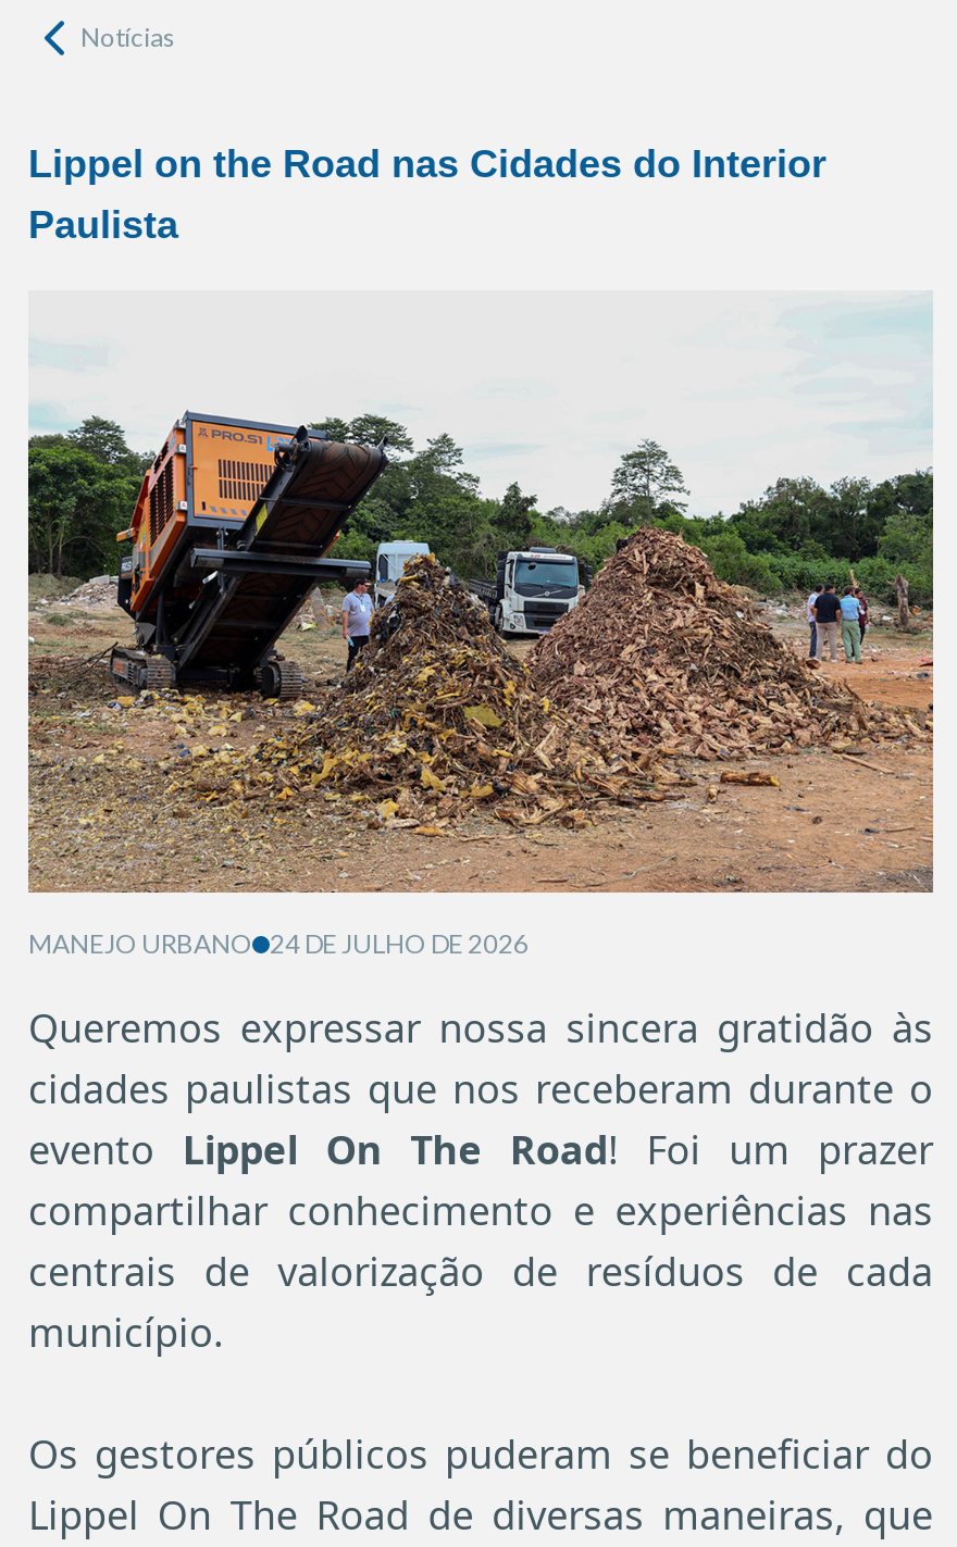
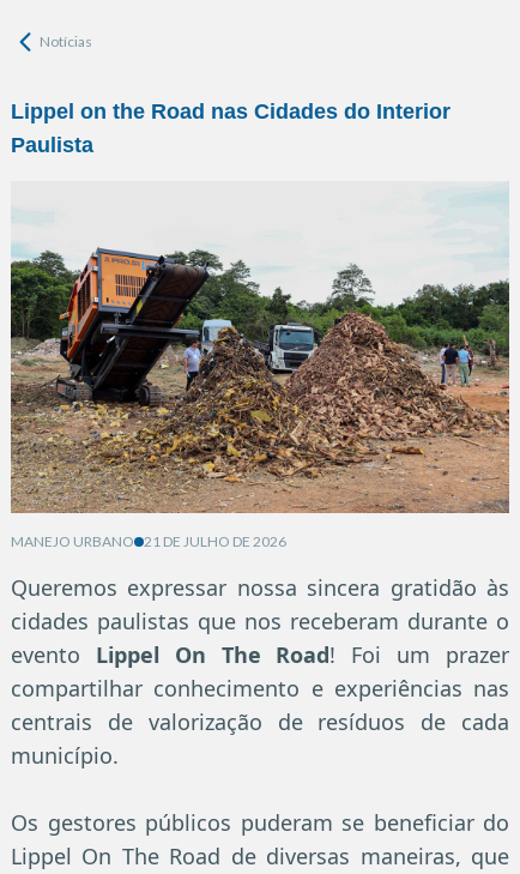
- MANEJO URBANO 24 DE JULHO DE 2026
+ MANEJO URBANO 21 DE JULHO DE 2026
